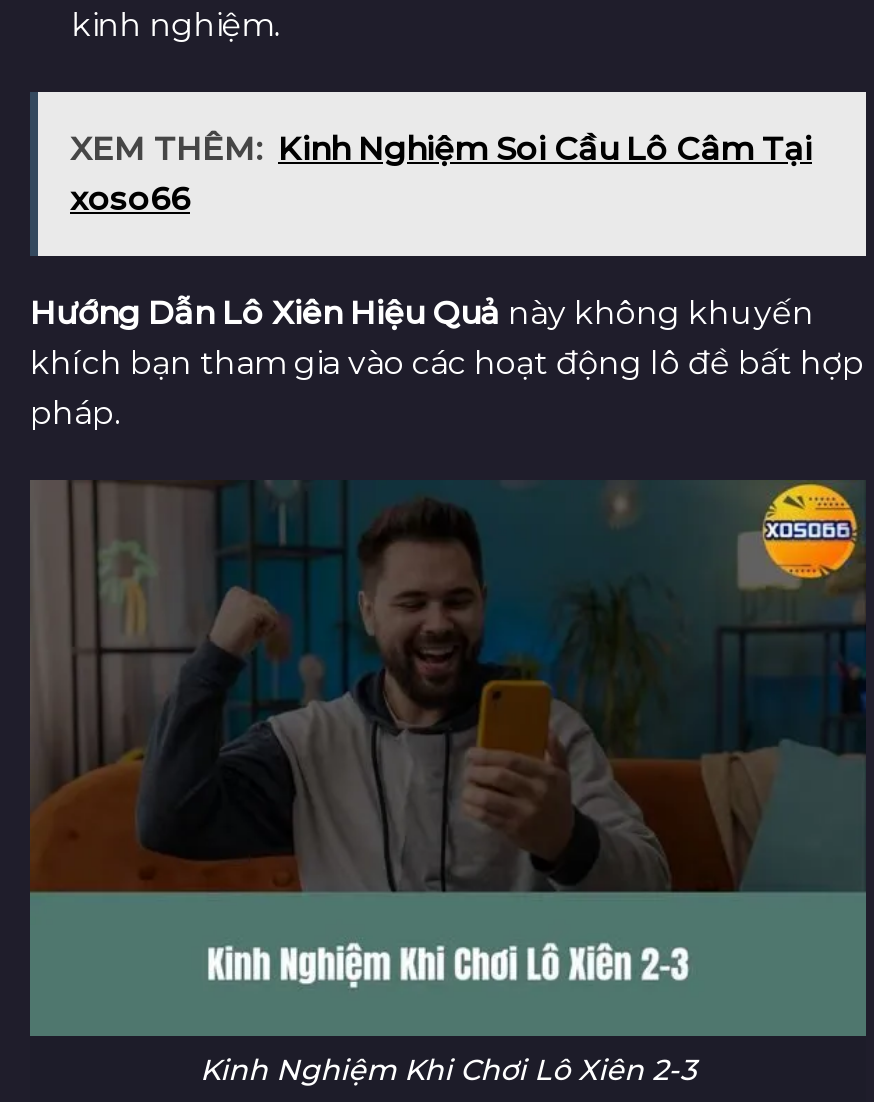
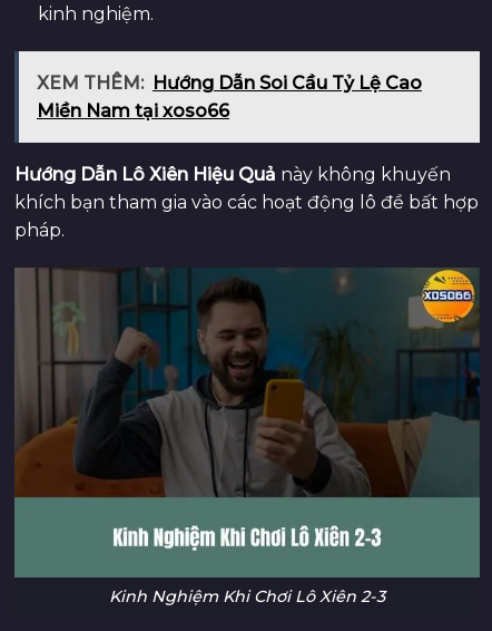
- XEM THÊM: Kinh Nghiệm Soi Cầu Lô Câm Tại
- xoso66
+ XEM THÊM: Hướng Dẫn Soi Cầu Tỷ Lệ Cao
+ Miền Nam tại xoso66
